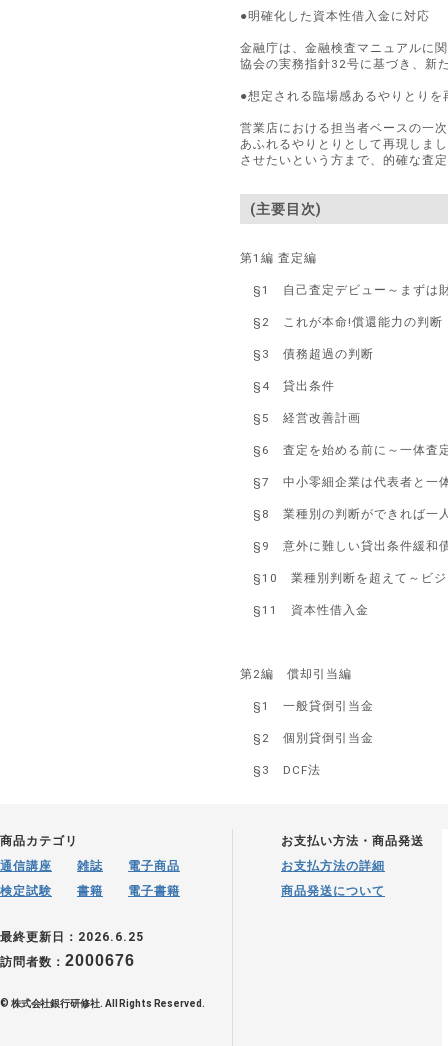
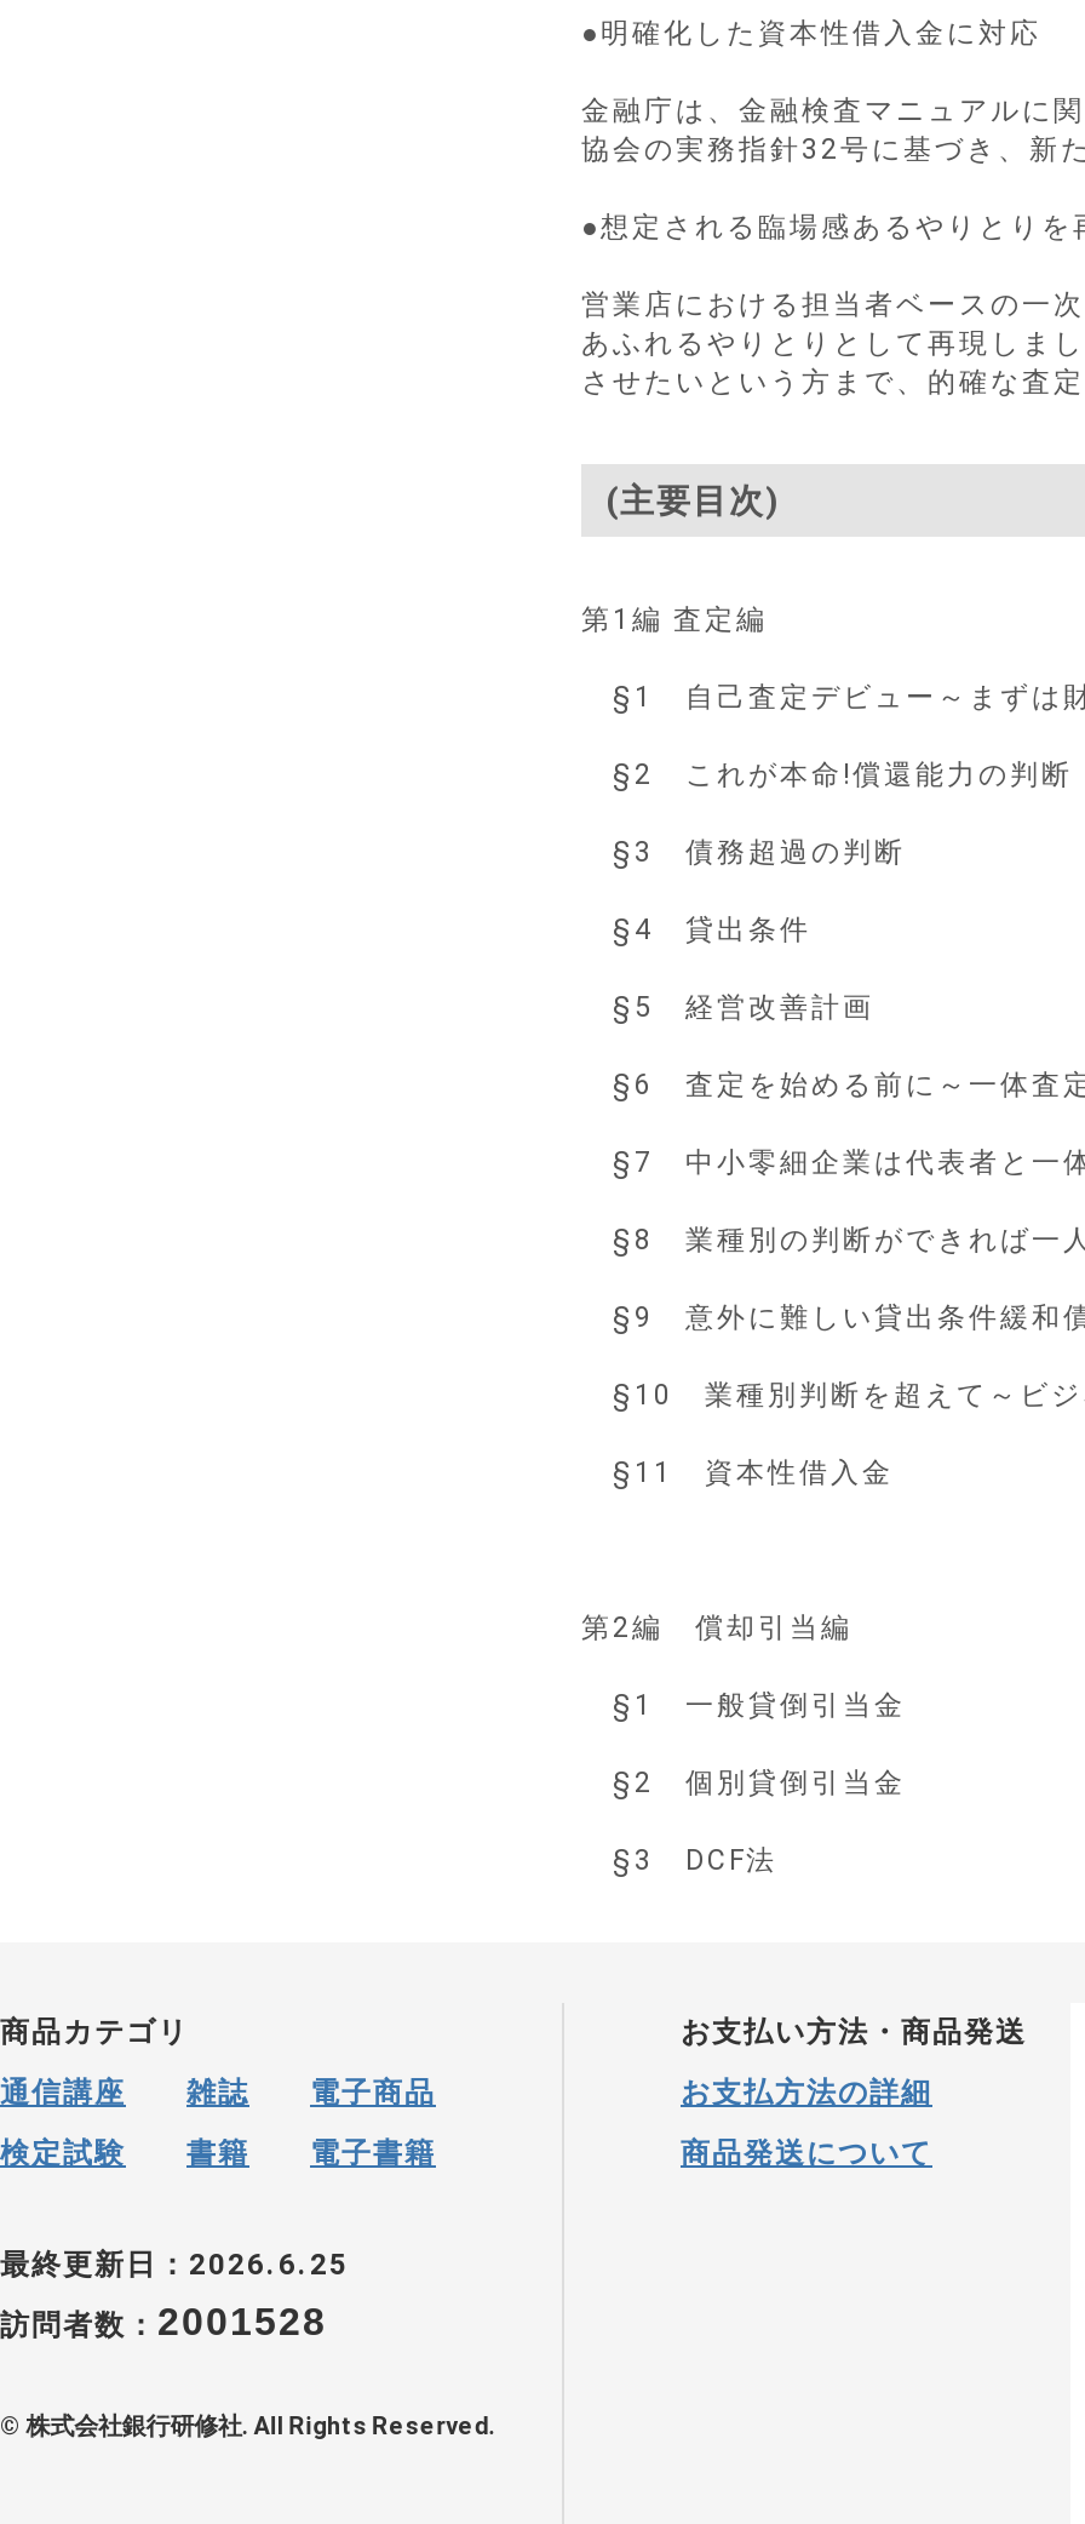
- 訪問者数：2000676
+ 訪問者数：2001528
